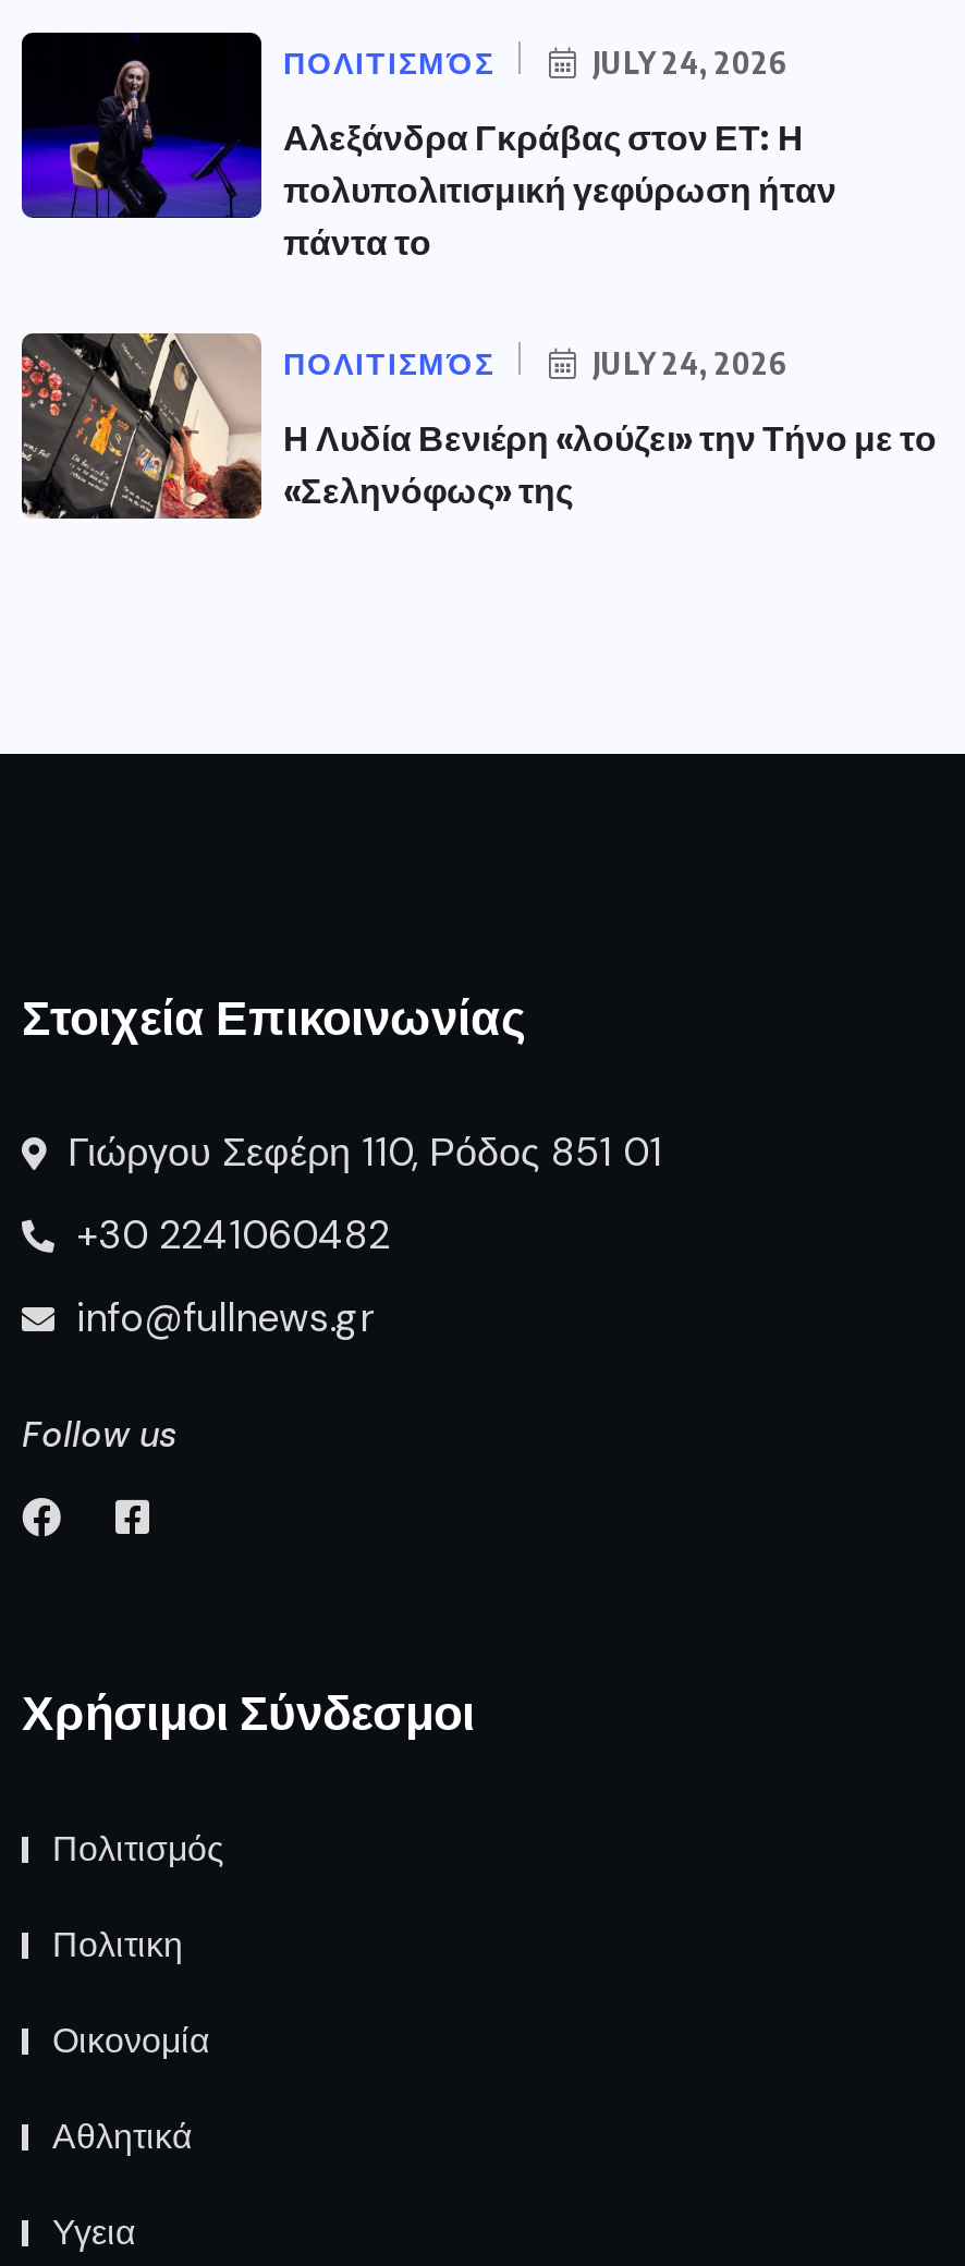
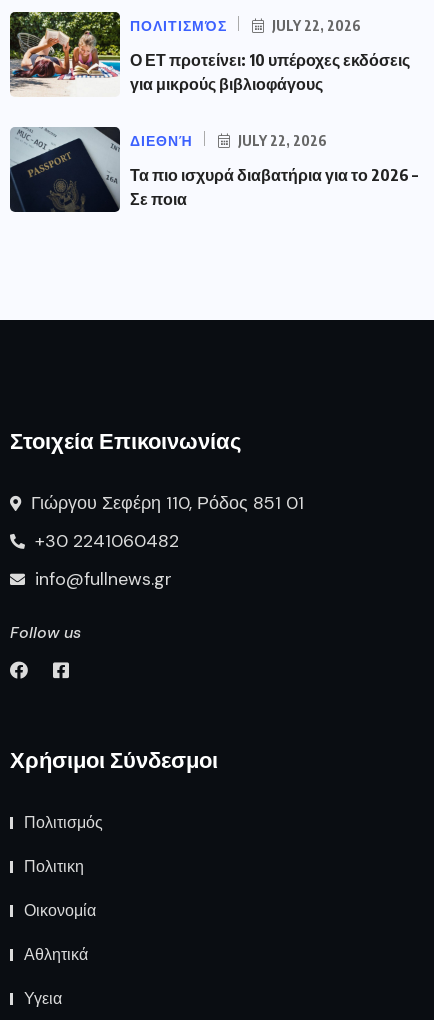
- [image]
- Αλεξάνδρα Γκράβας στον ΕΤ: Η
- πολυπολιτισμική γεφύρωση ήταν
- πάντα το
+ [image]
+ Ο ΕΤ προτείνει: 10 υπέροχες εκδόσεις
+ για μικρούς βιβλιοφάγους

- JULY 24, 2026
+ JULY 22, 2026

- [image]
- ΠΟΛΙΤΙΣΜΌΣ
- JULY 24, 2026
+ [image]
+ ΔΙΕΘΝΉ
+ JULY 22, 2026

- Η Λυδία Βενιέρη «λούζει» την Τήνο με το
- «Σεληνόφως» της
+ Τα πιο ισχυρά διαβατήρια για το 2026 –
+ Σε ποια
